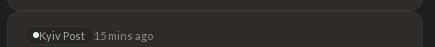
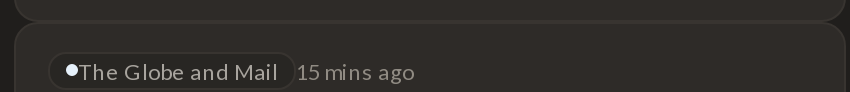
- Kyiv Post
+ The Globe and Mail
